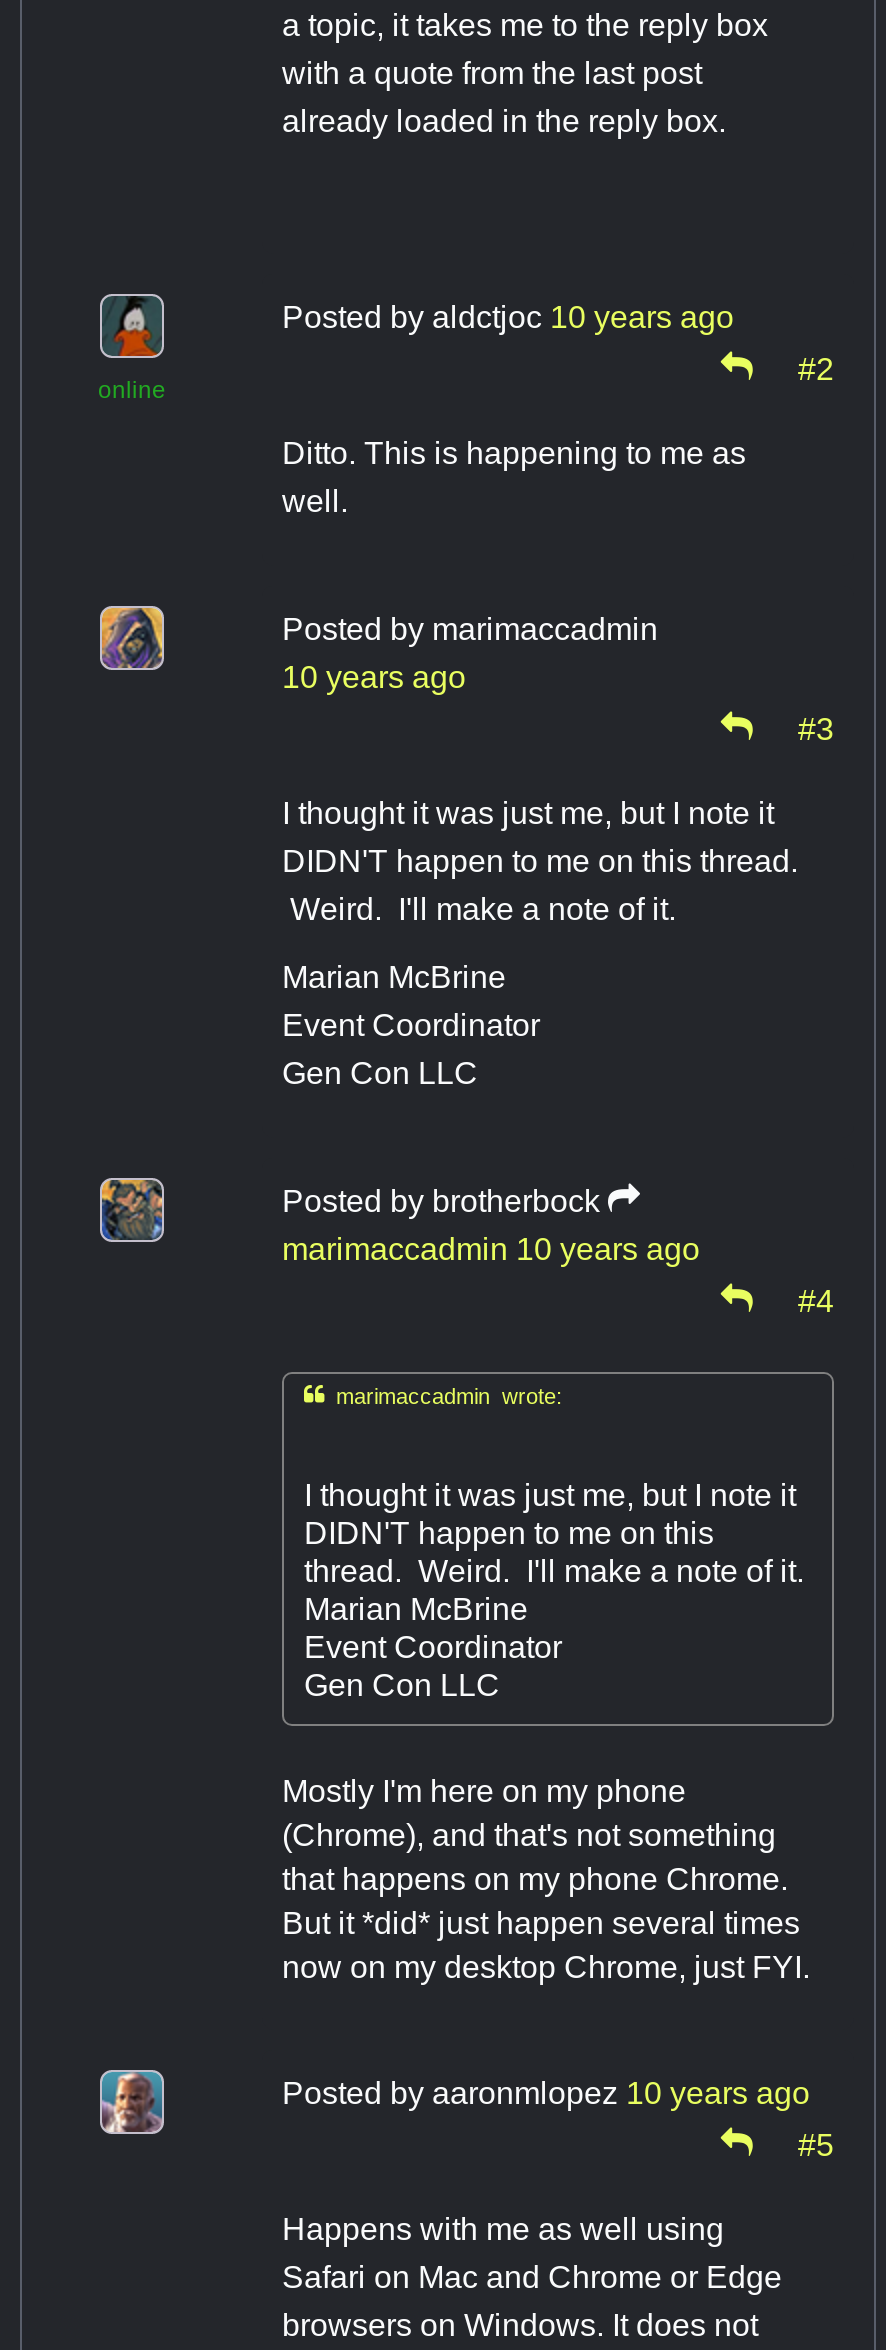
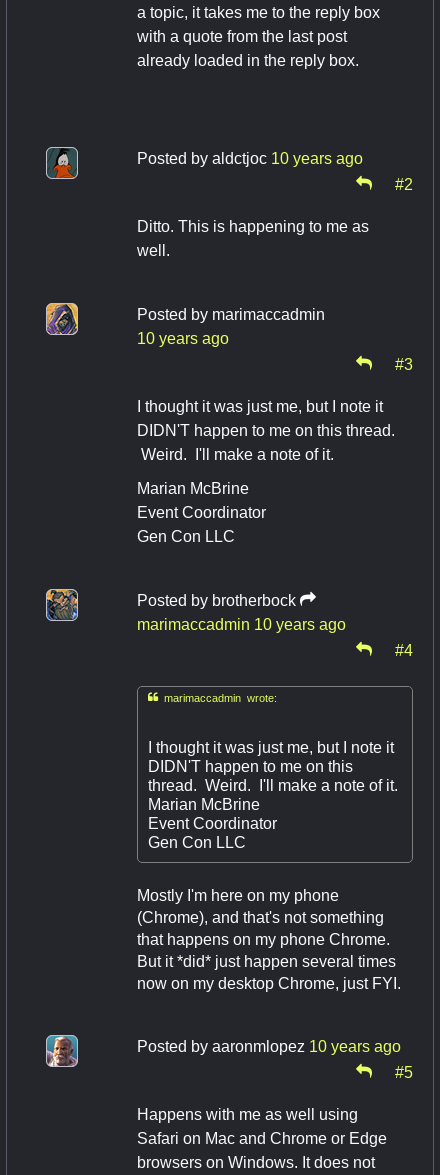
- online
